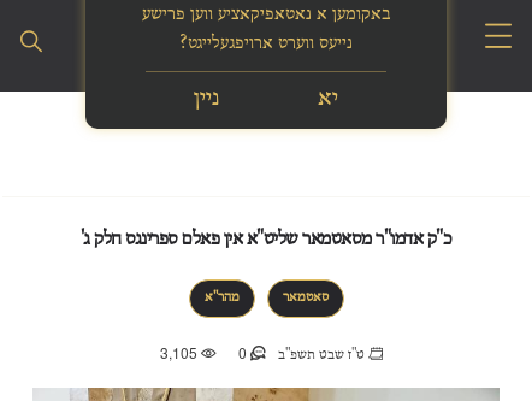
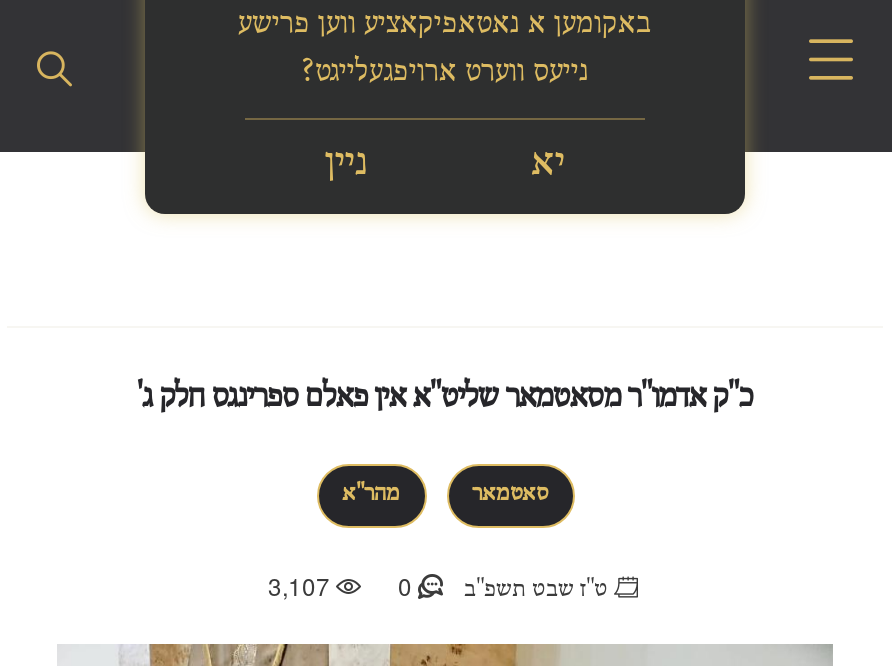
- 3,105
+ 3,107
